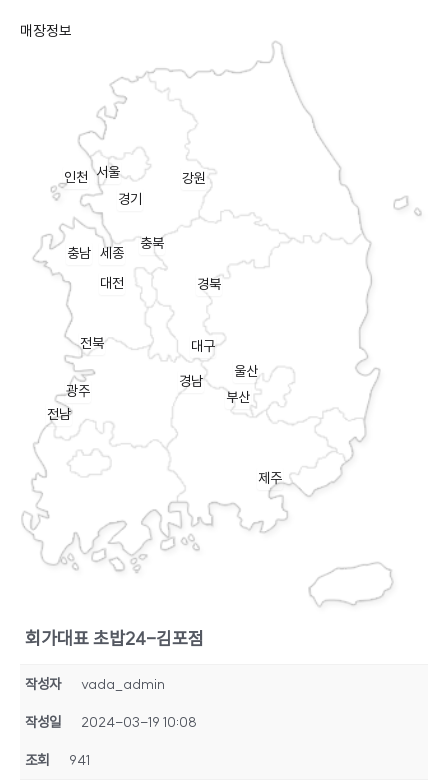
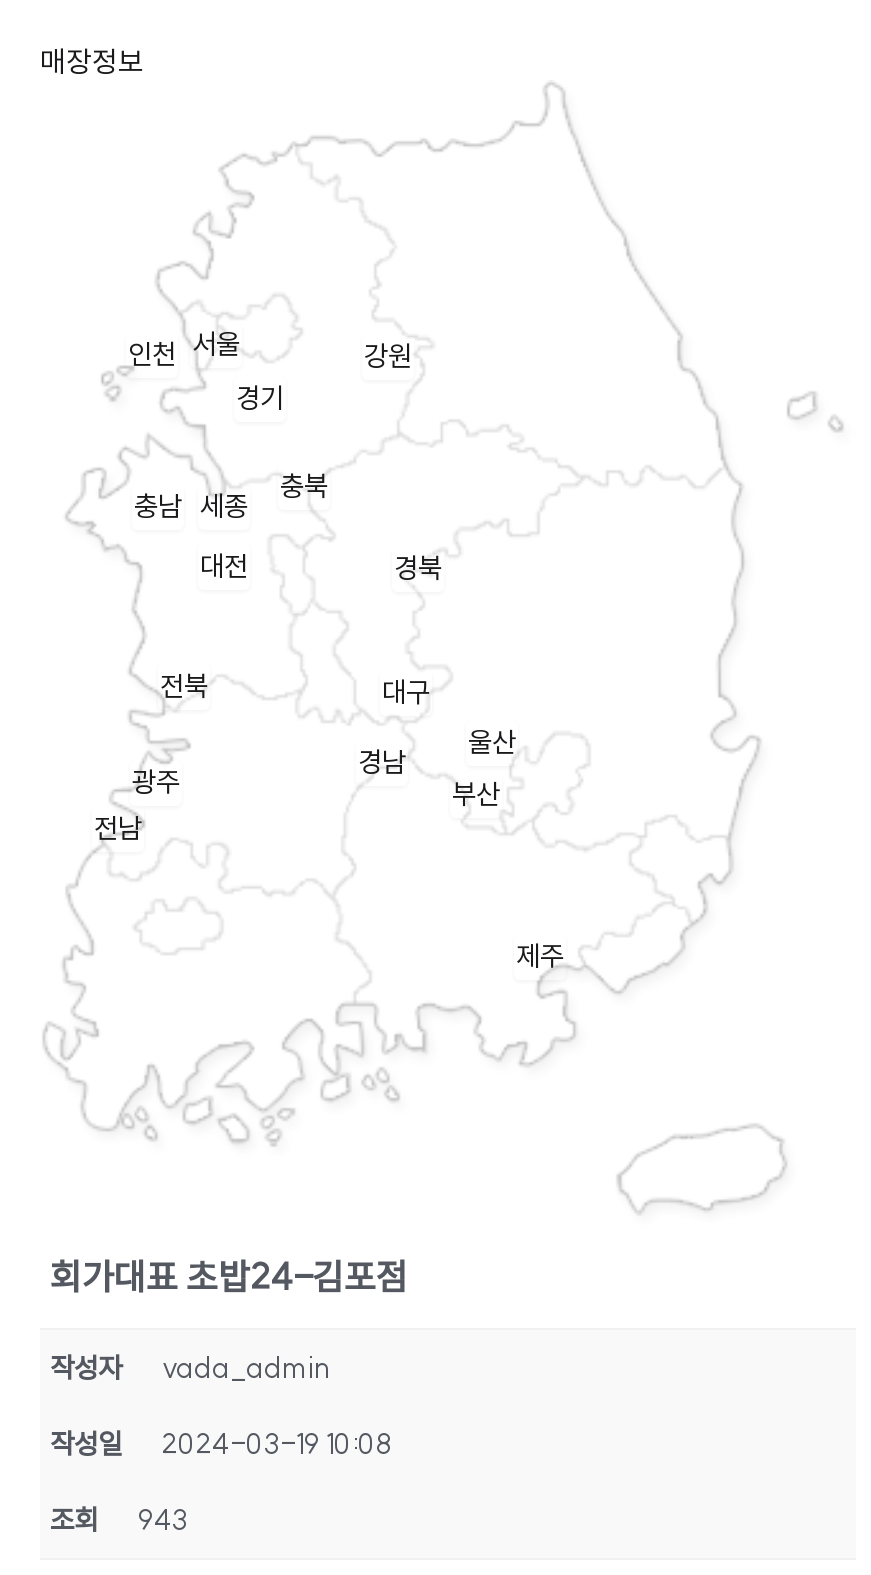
- 조회 941
+ 조회 943
